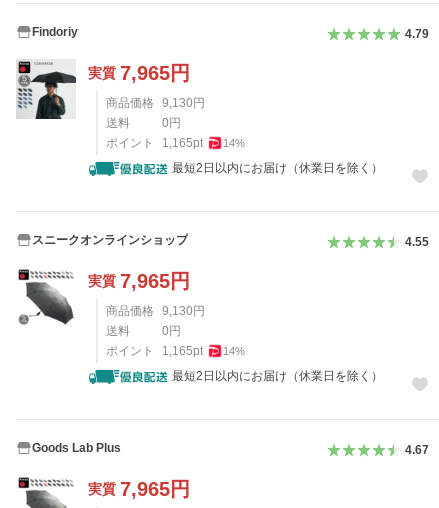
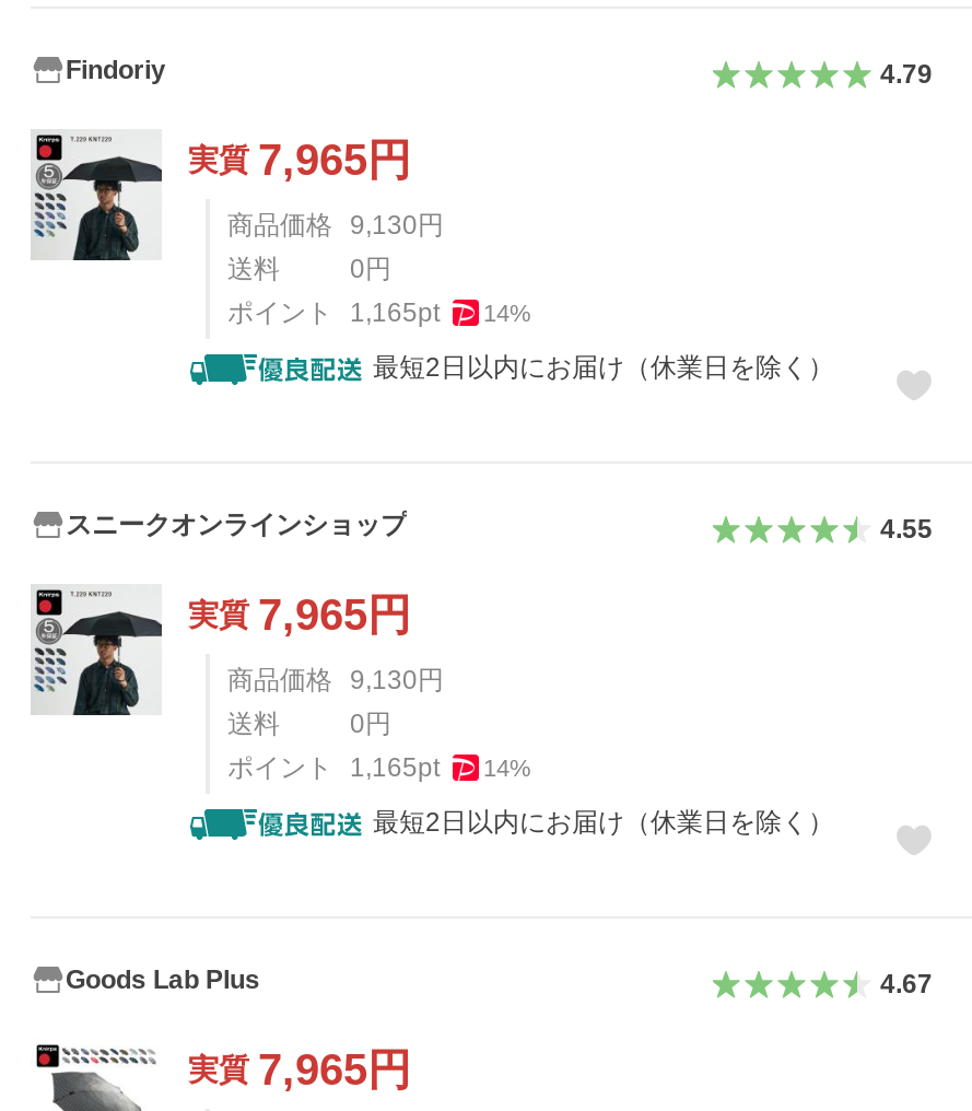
- [image]
+ [image]
